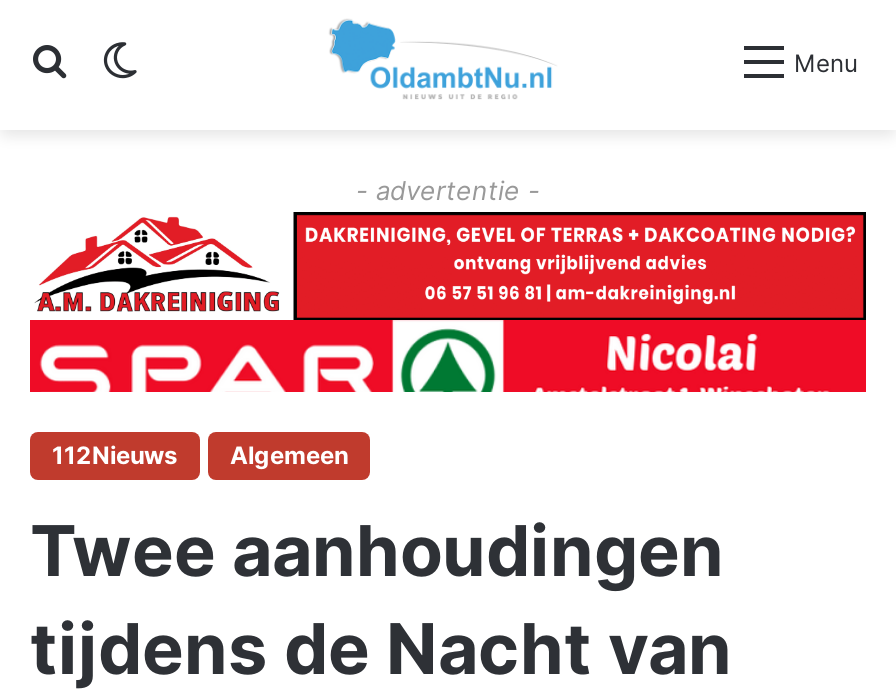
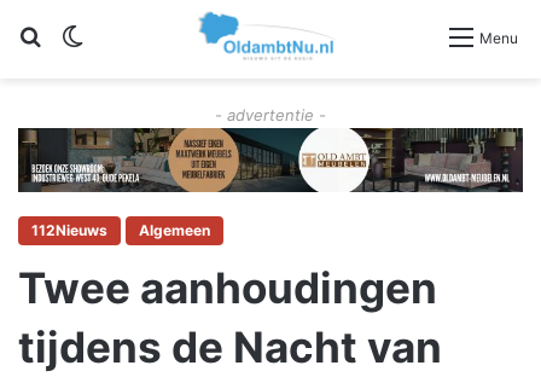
- [image]
+ [image]
